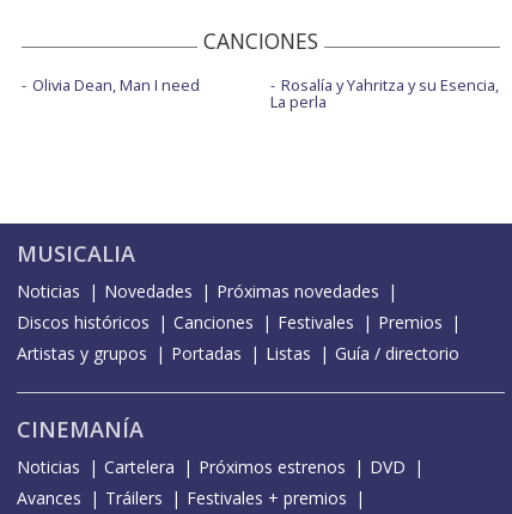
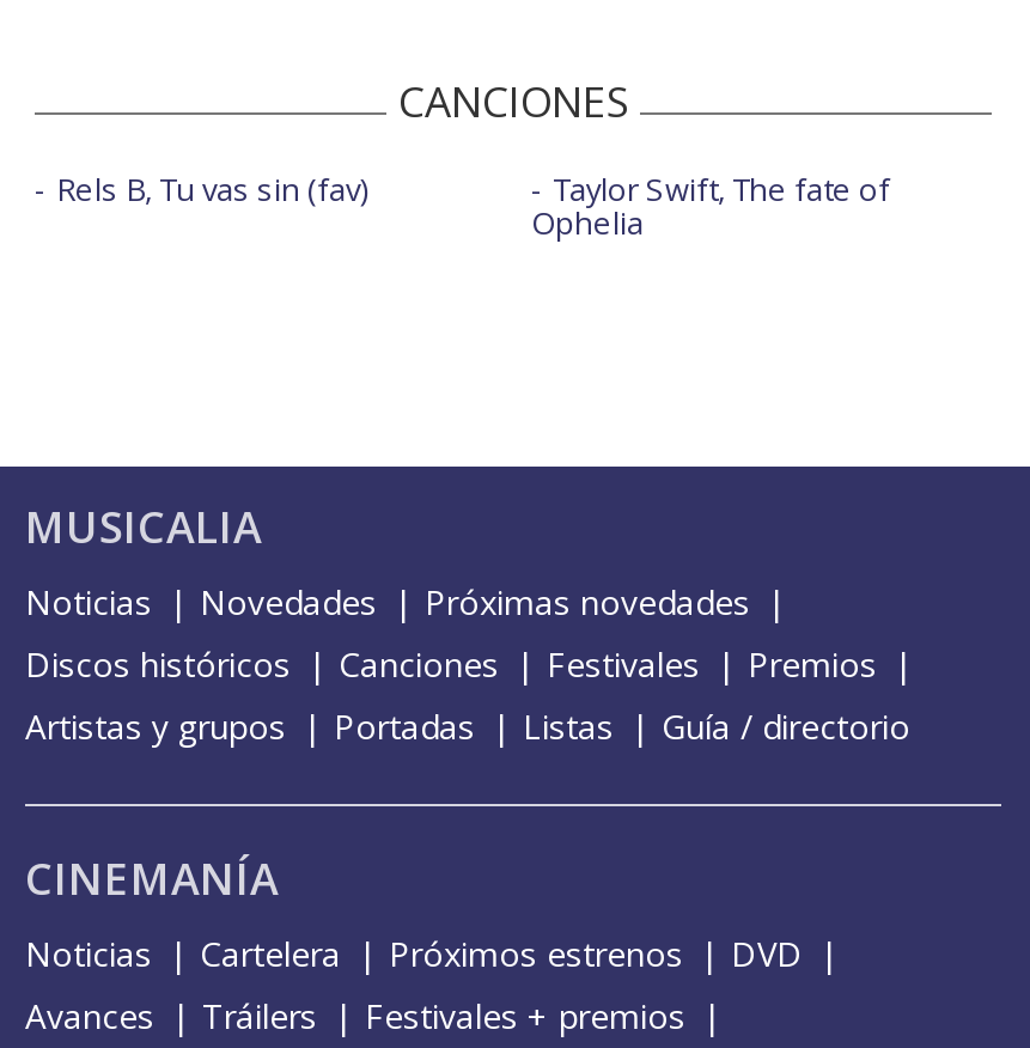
- Olivia Dean, Man I need
- Rosalía y Yahritza y su Esencia,
- La perla
+ Rels B, Tu vas sin (fav)
+ Taylor Swift, The fate of
+ Ophelia
